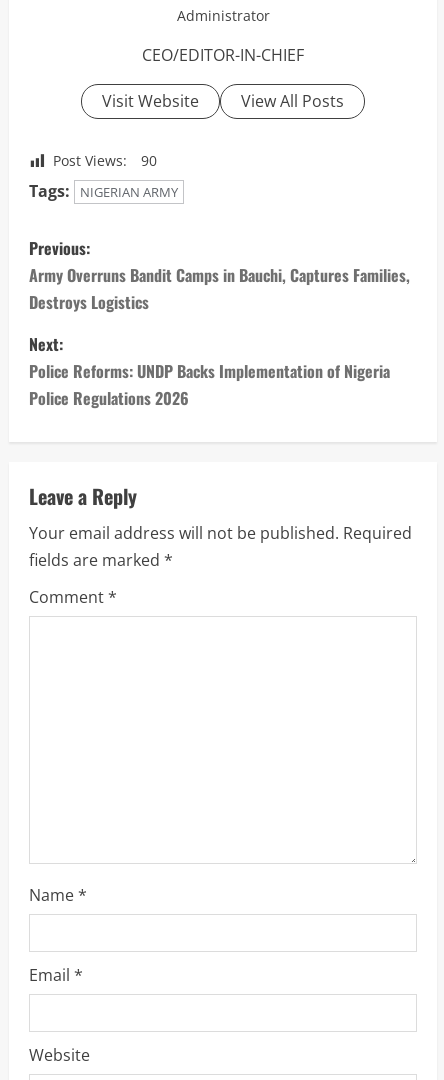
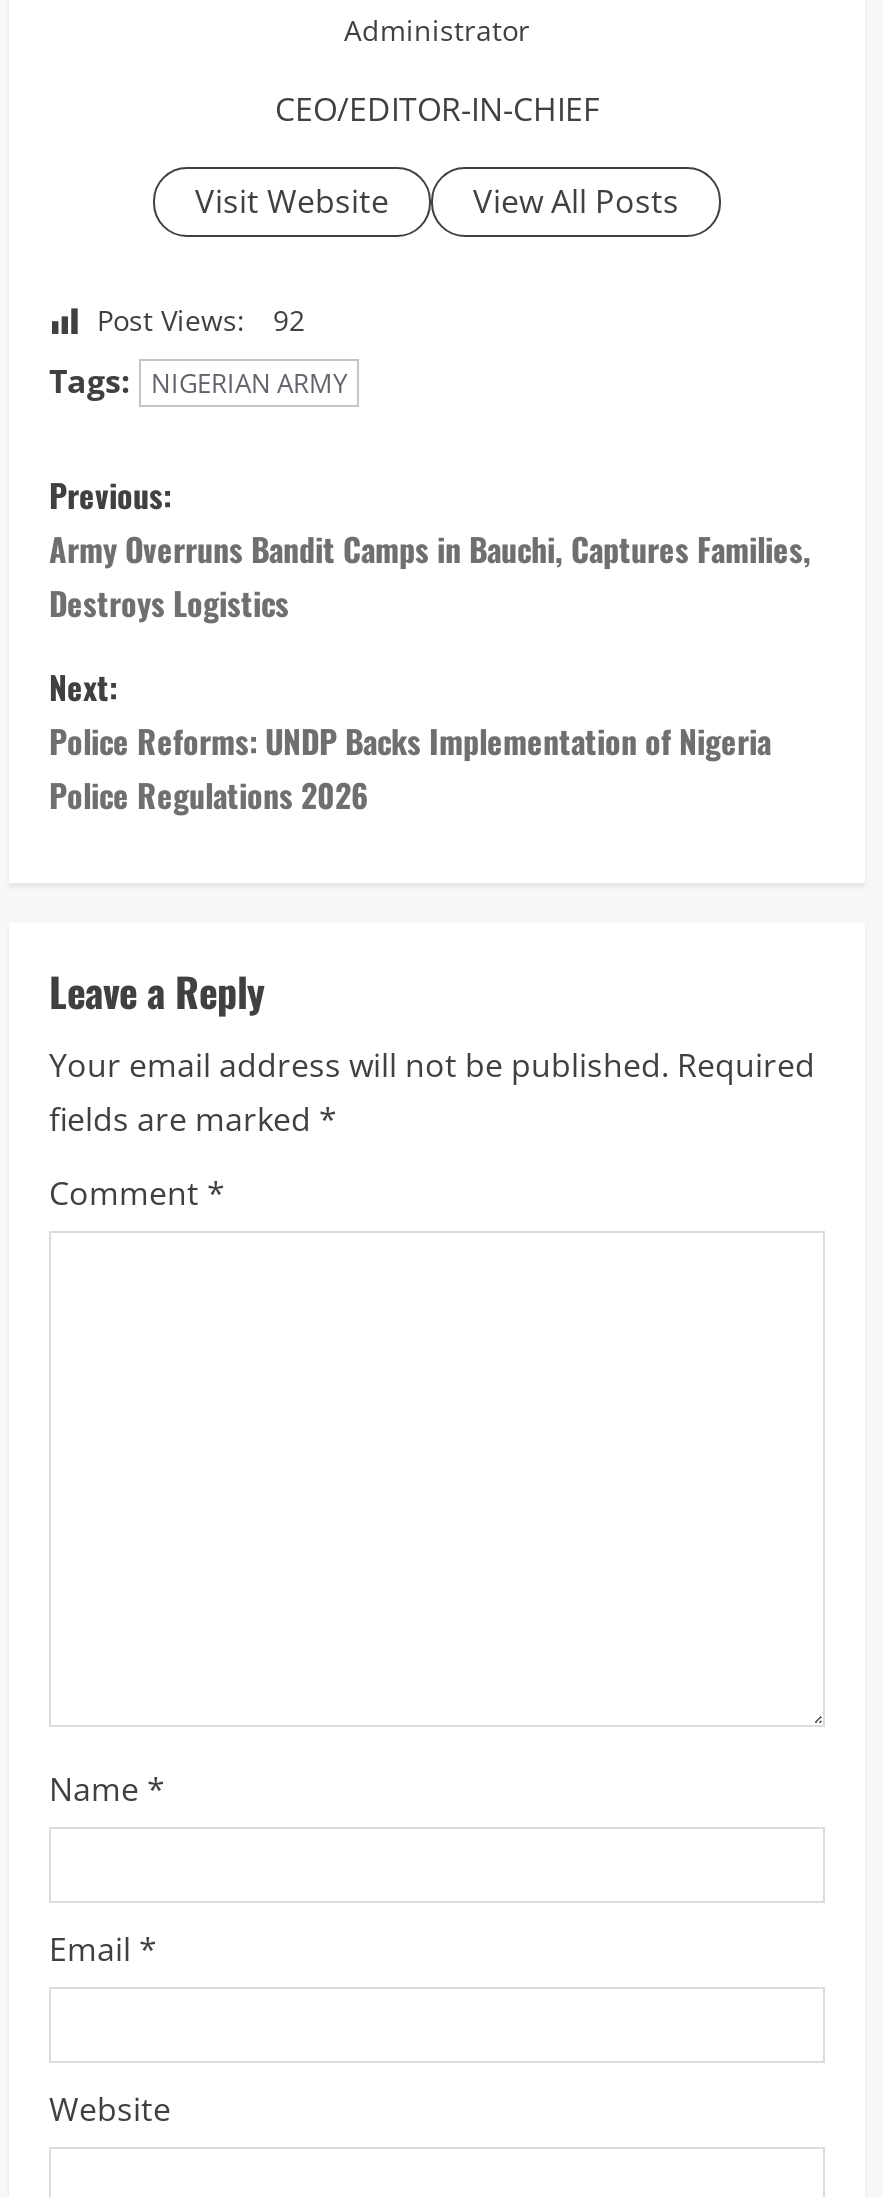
- Post Views: 90
+ Post Views: 92
